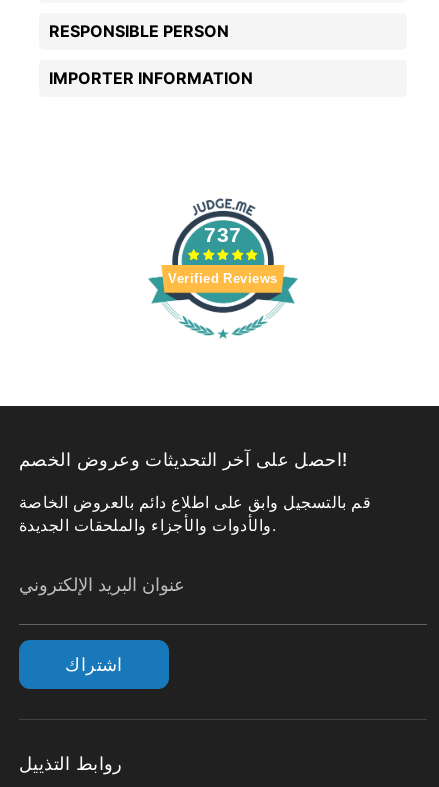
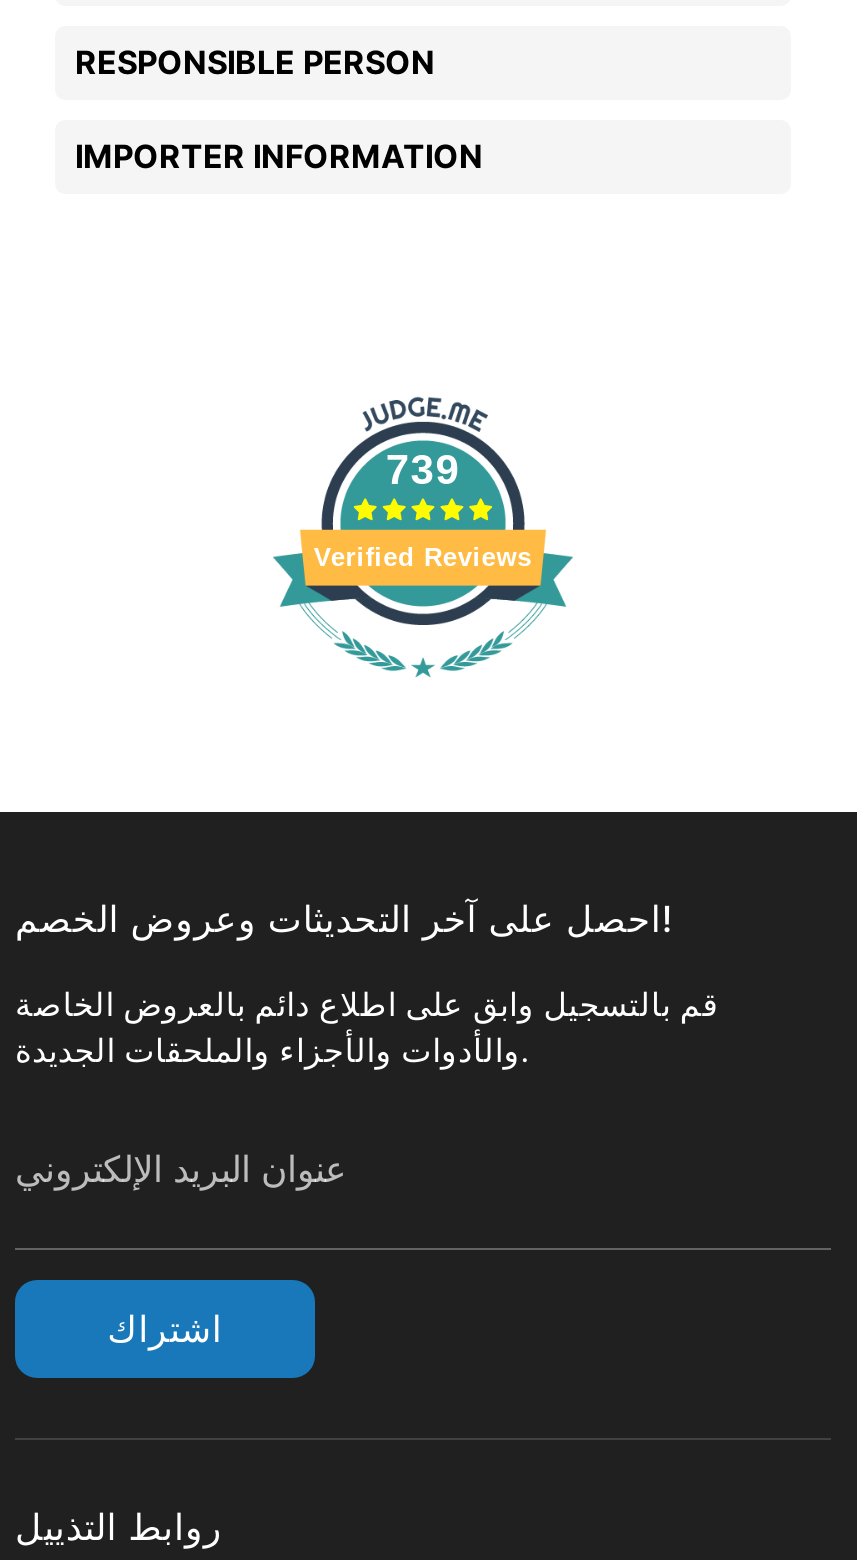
- 737
+ 739
